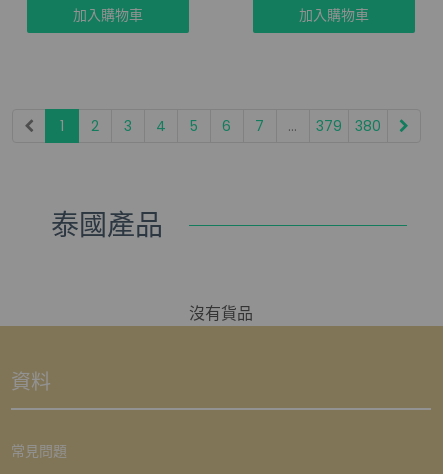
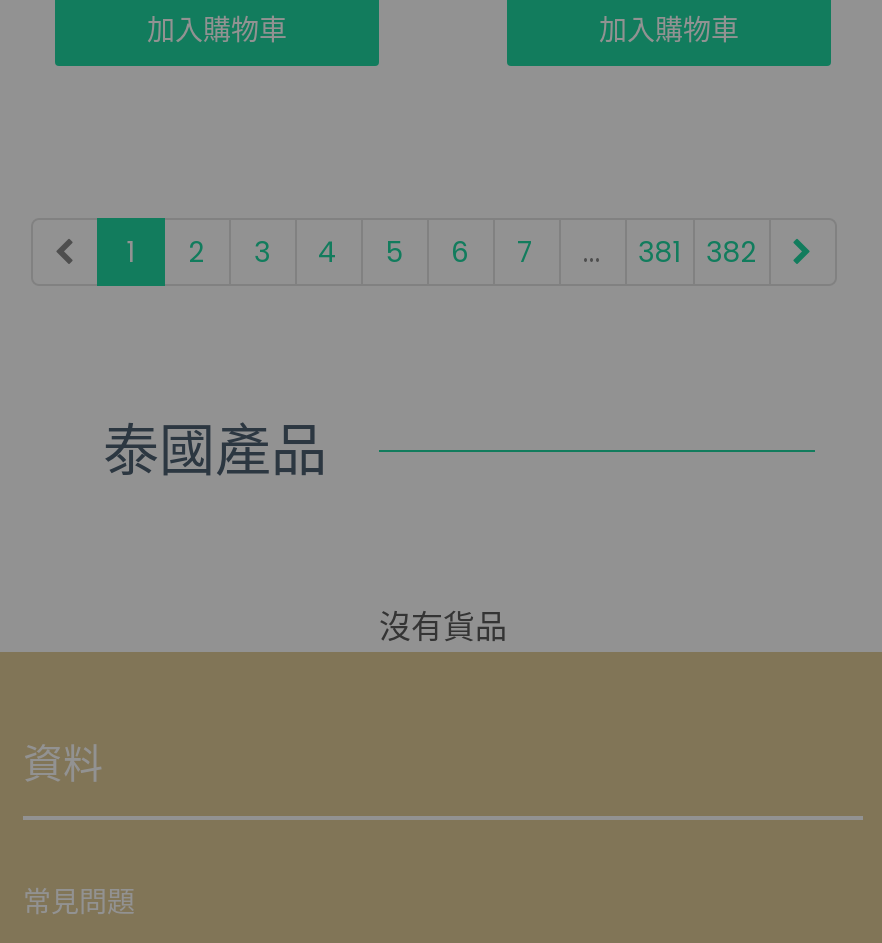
- 379
+ 381

- 380
+ 382
